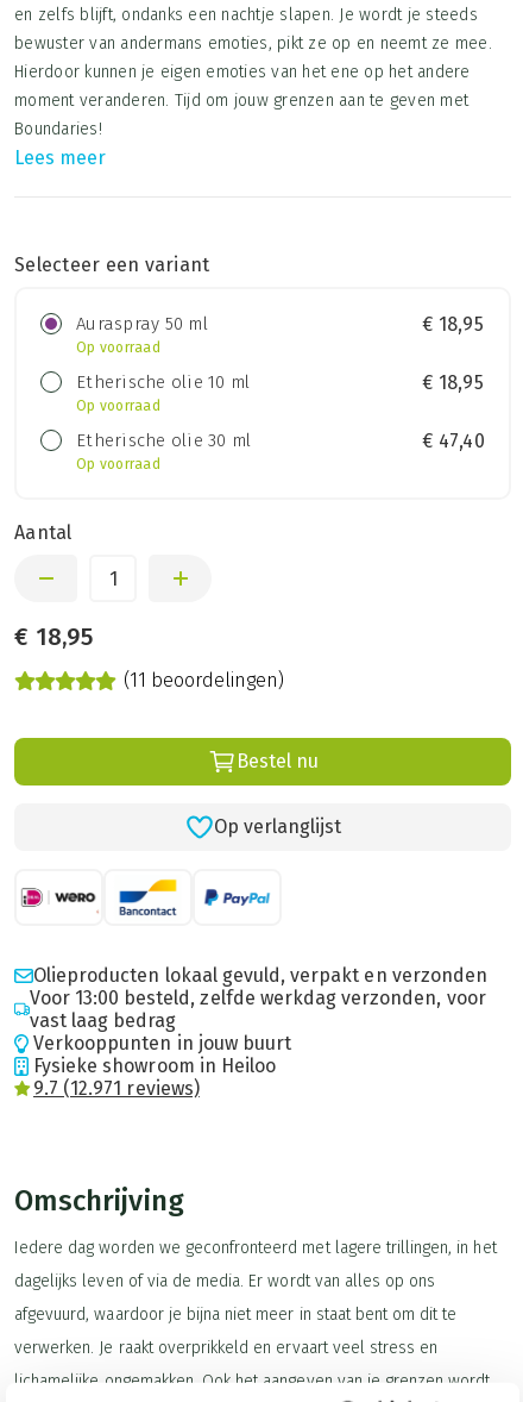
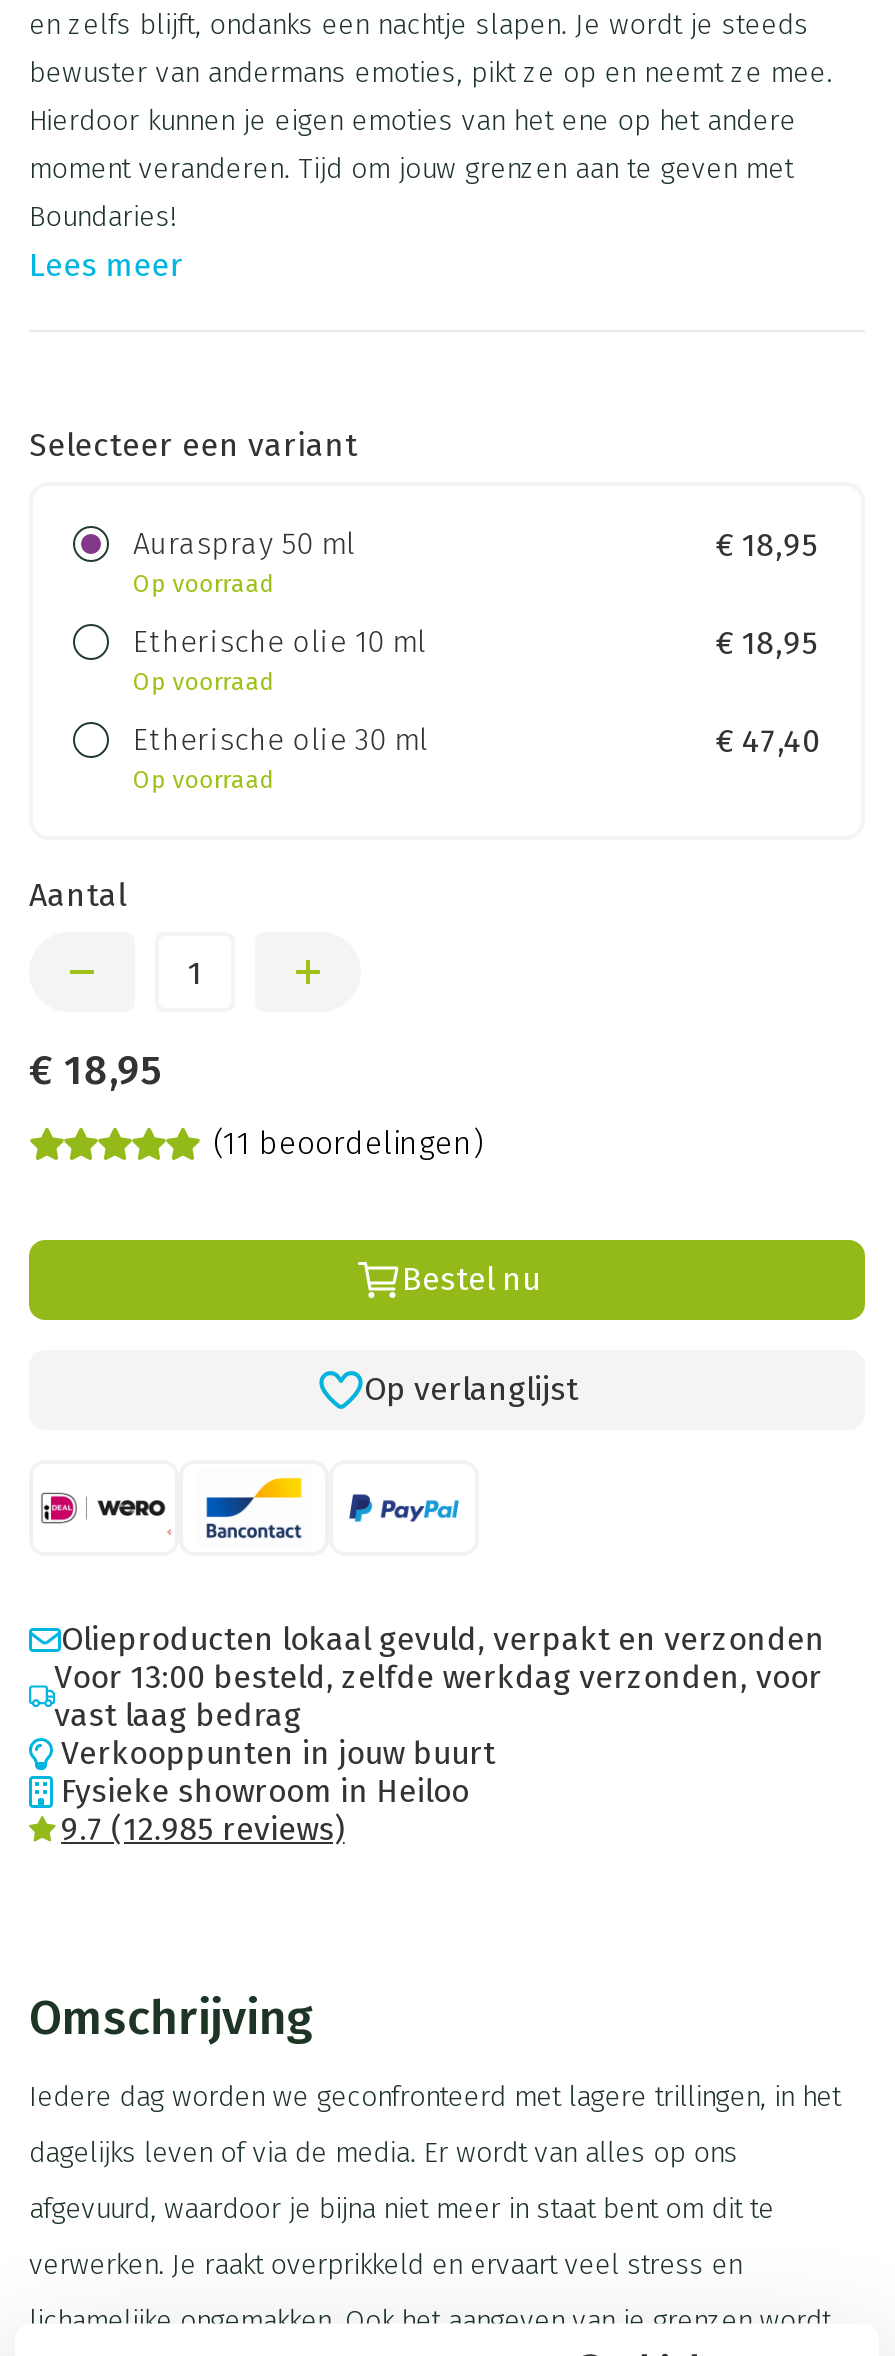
- 9.7 (12.971 reviews)
+ 9.7 (12.985 reviews)
